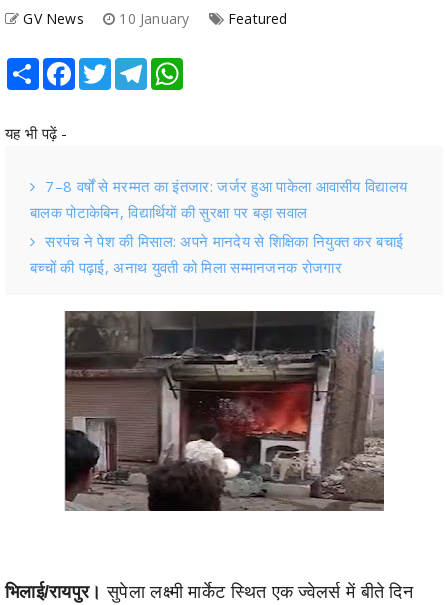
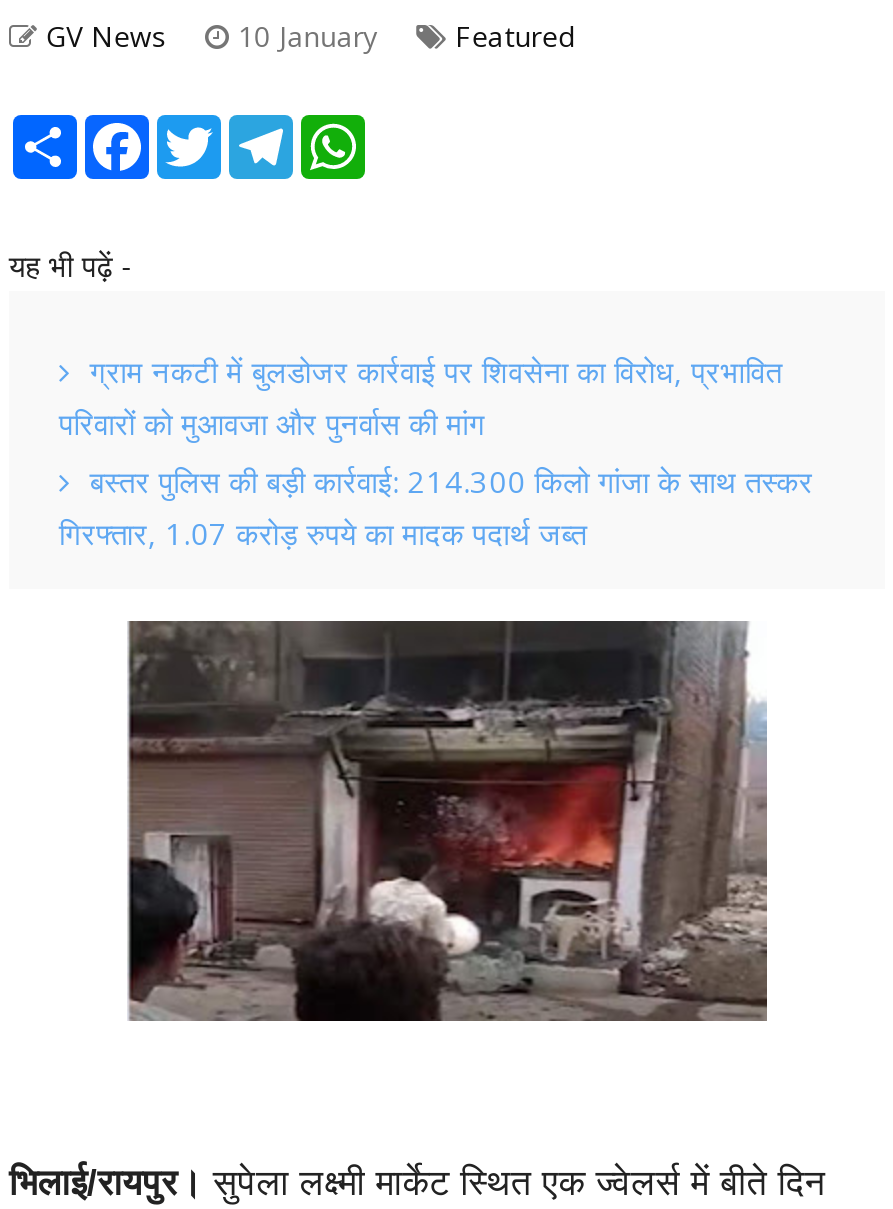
- 7–8 वर्षों से मरम्मत का इंतजार: जर्जर हुआ पाकेला आवासीय विद्यालय
- बालक पोटाकेबिन, विद्यार्थियों की सुरक्षा पर बड़ा सवाल
- सरपंच ने पेश की मिसाल: अपने मानदेय से शिक्षिका नियुक्त कर बचाई
- बच्चों की पढ़ाई, अनाथ युवती को मिला सम्मानजनक रोजगार
+ ग्राम नकटी में बुलडोजर कार्रवाई पर शिवसेना का विरोध, प्रभावित
+ परिवारों को मुआवजा और पुनर्वास की मांग
+ बस्तर पुलिस की बड़ी कार्रवाई: 214.300 किलो गांजा के साथ तस्कर
+ गिरफ्तार, 1.07 करोड़ रुपये का मादक पदार्थ जब्त
